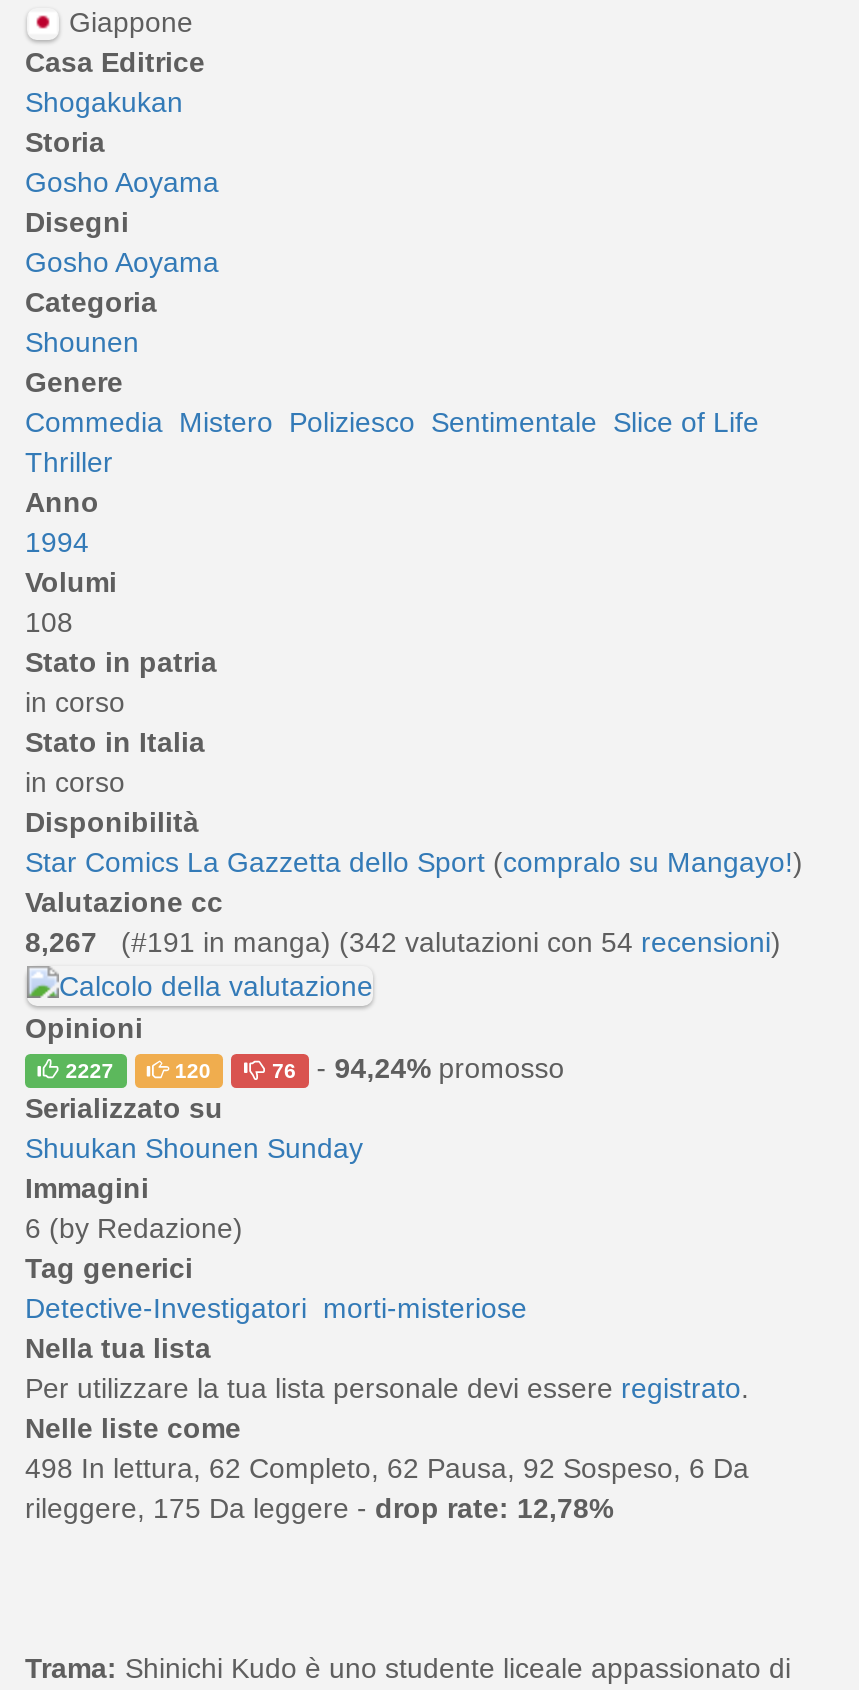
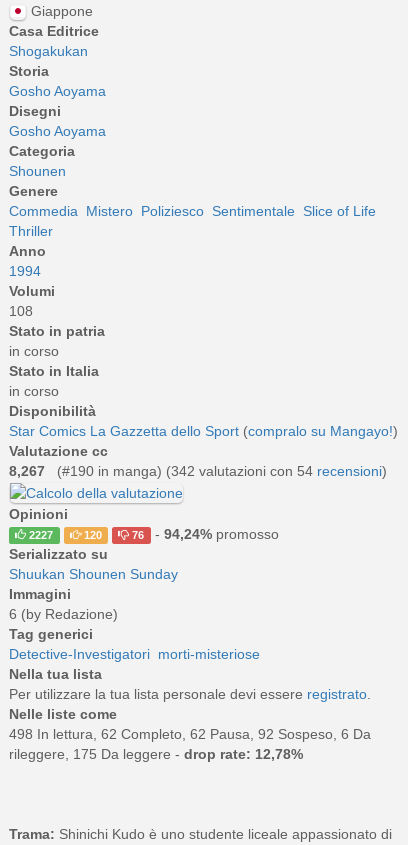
- 8,267 (#191 in manga) (342 valutazioni con 54 recensioni)
+ 8,267 (#190 in manga) (342 valutazioni con 54 recensioni)
